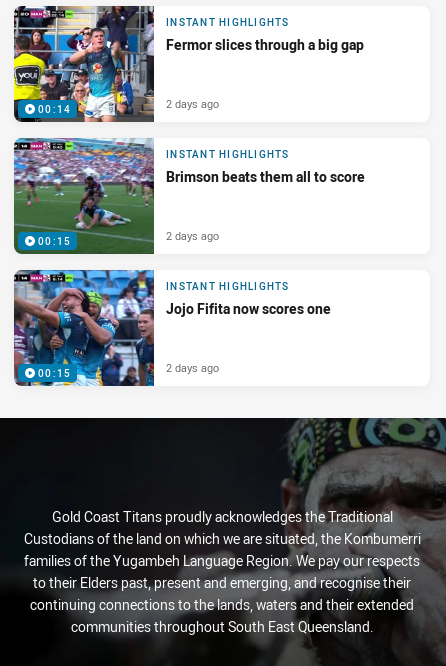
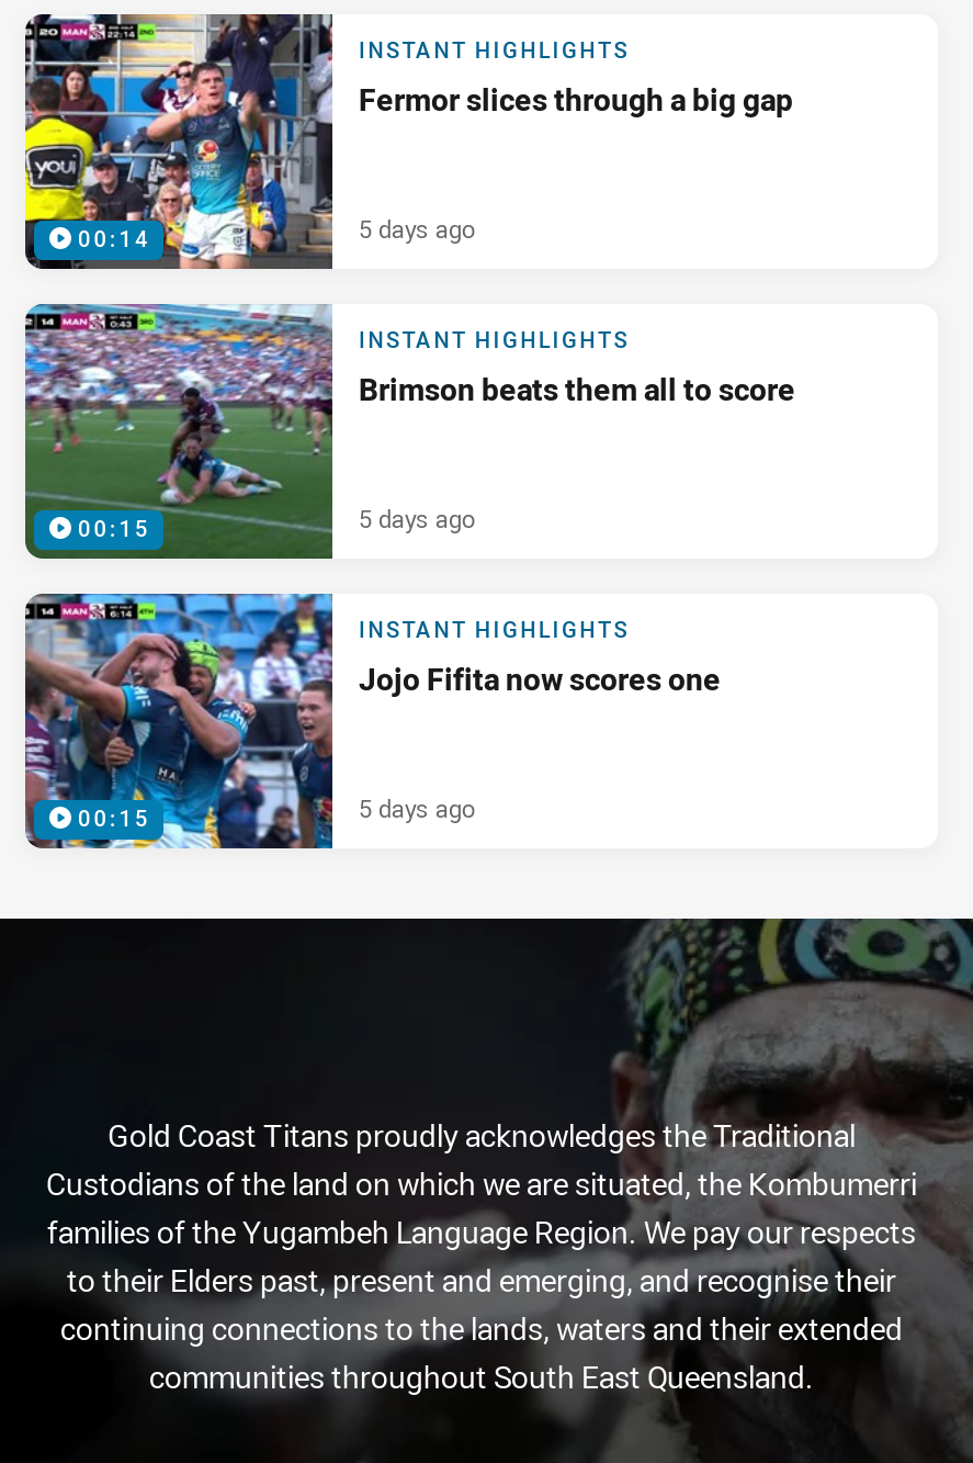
- 2 days ago
+ 5 days ago

- 2 days ago
+ 5 days ago

- 2 days ago
+ 5 days ago
